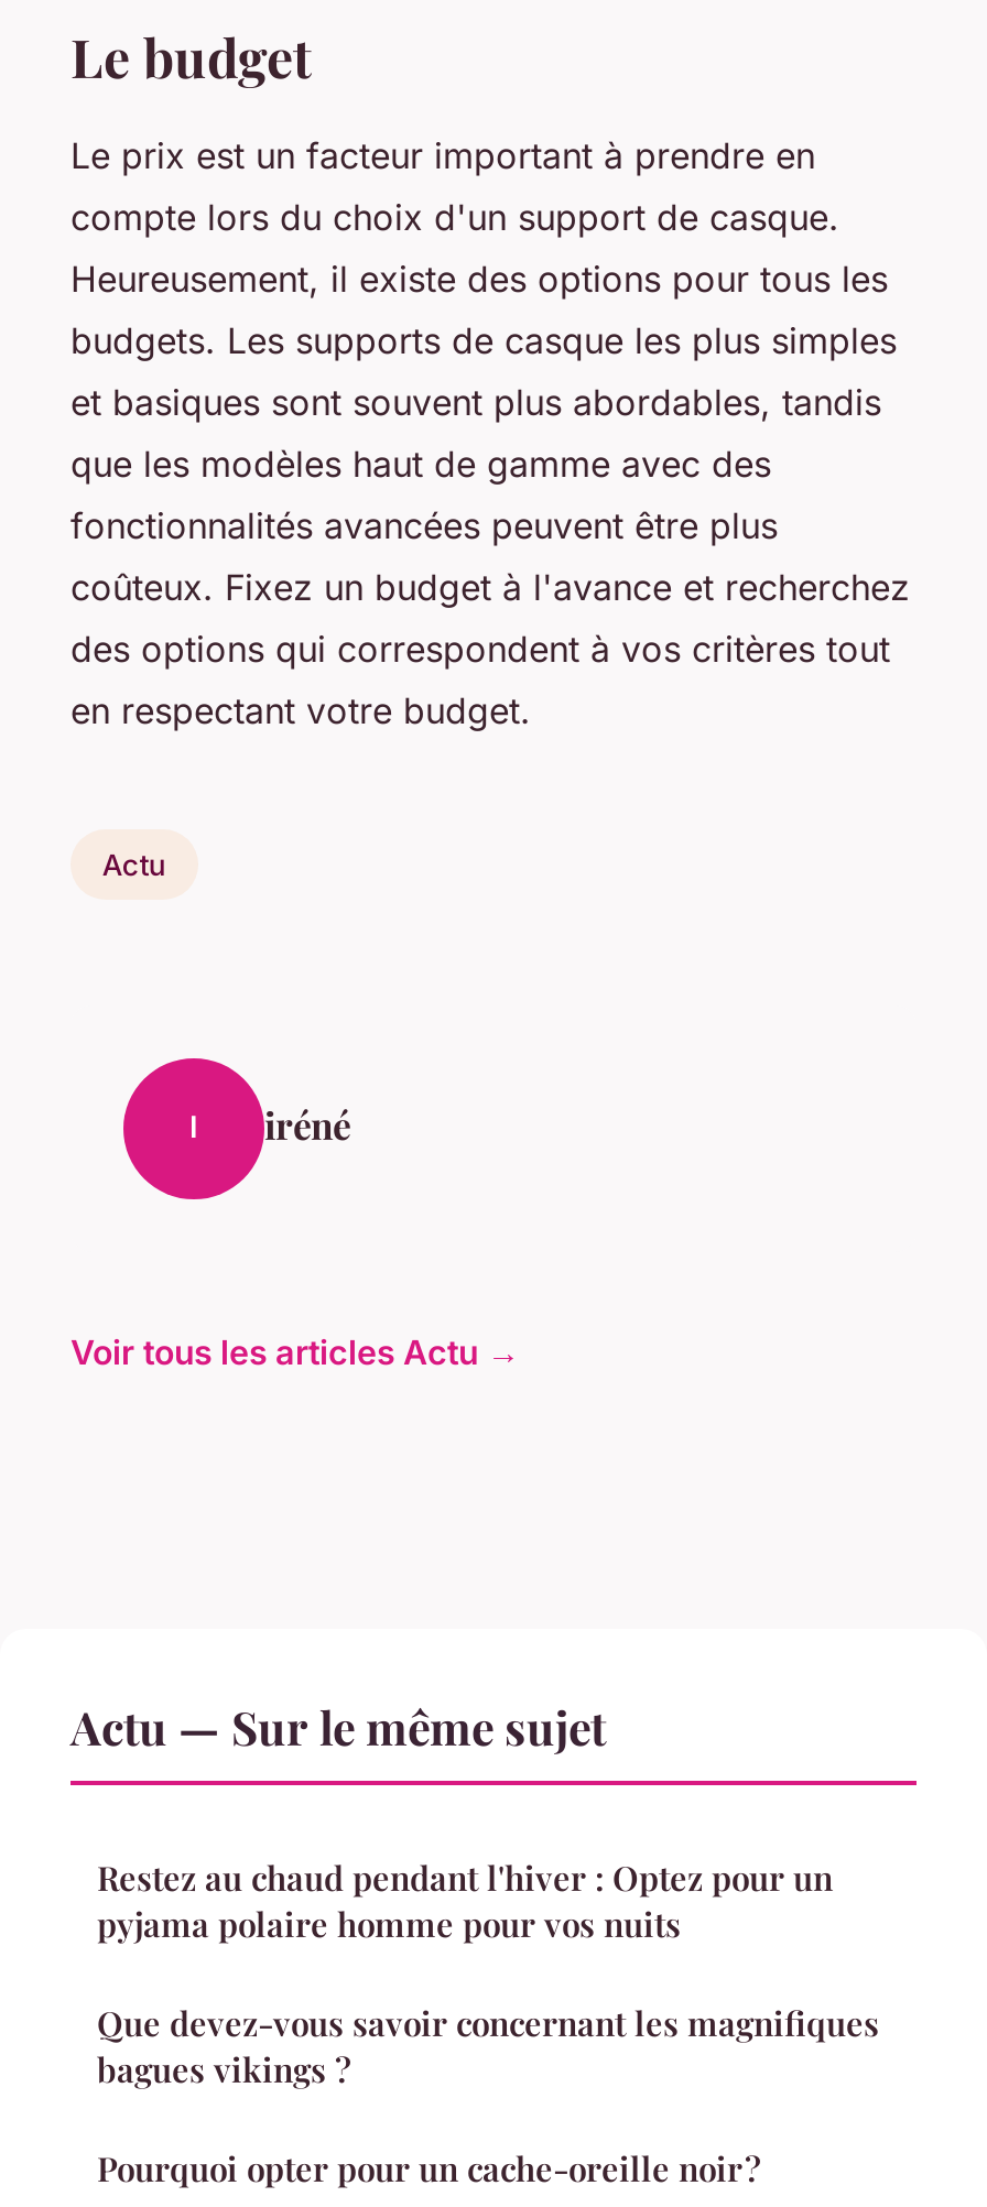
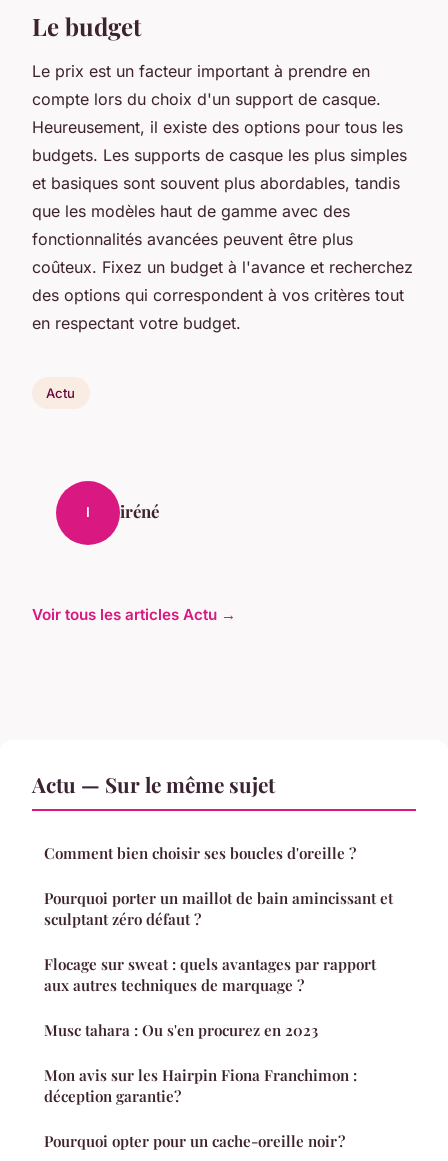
- Restez au chaud pendant l'hiver : Optez pour un
- pyjama polaire homme pour vos nuits
- Que devez-vous savoir concernant les magnifiques
- bagues vikings ?
+ Comment bien choisir ses boucles d'oreille ?
+ Pourquoi porter un maillot de bain amincissant et
+ sculptant zéro défaut ?
+ Flocage sur sweat : quels avantages par rapport
+ aux autres techniques de marquage ?
+ Musc tahara : Ou s'en procurez en 2023
+ Mon avis sur les Hairpin Fiona Franchimon :
+ déception garantie?
